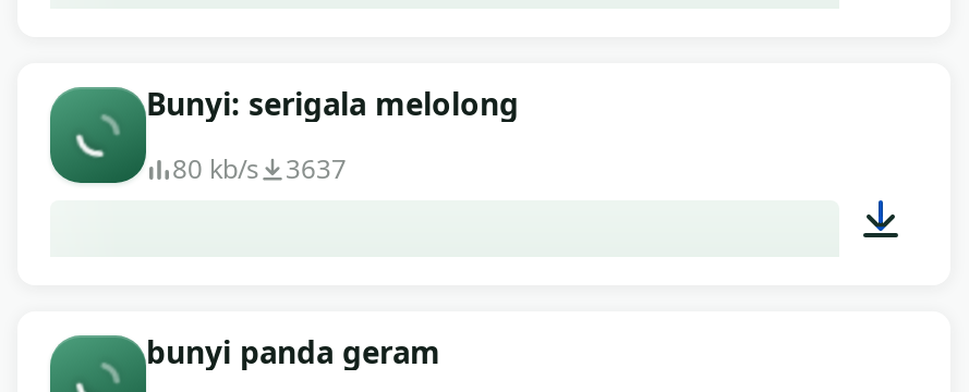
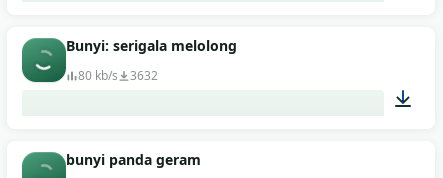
- 80 kb/s 3637
+ 80 kb/s 3632
